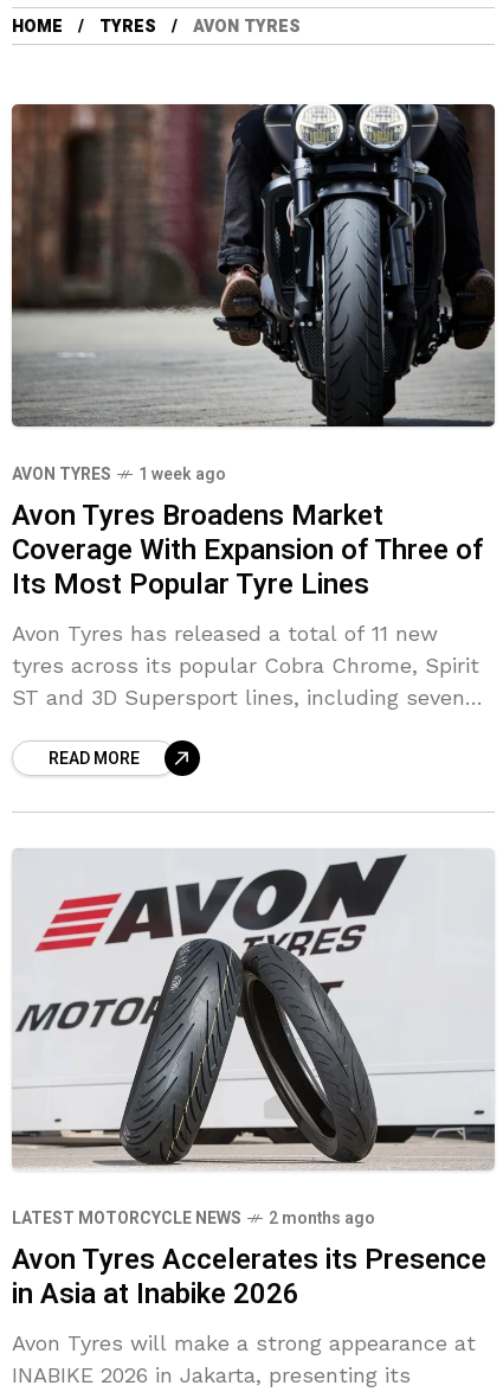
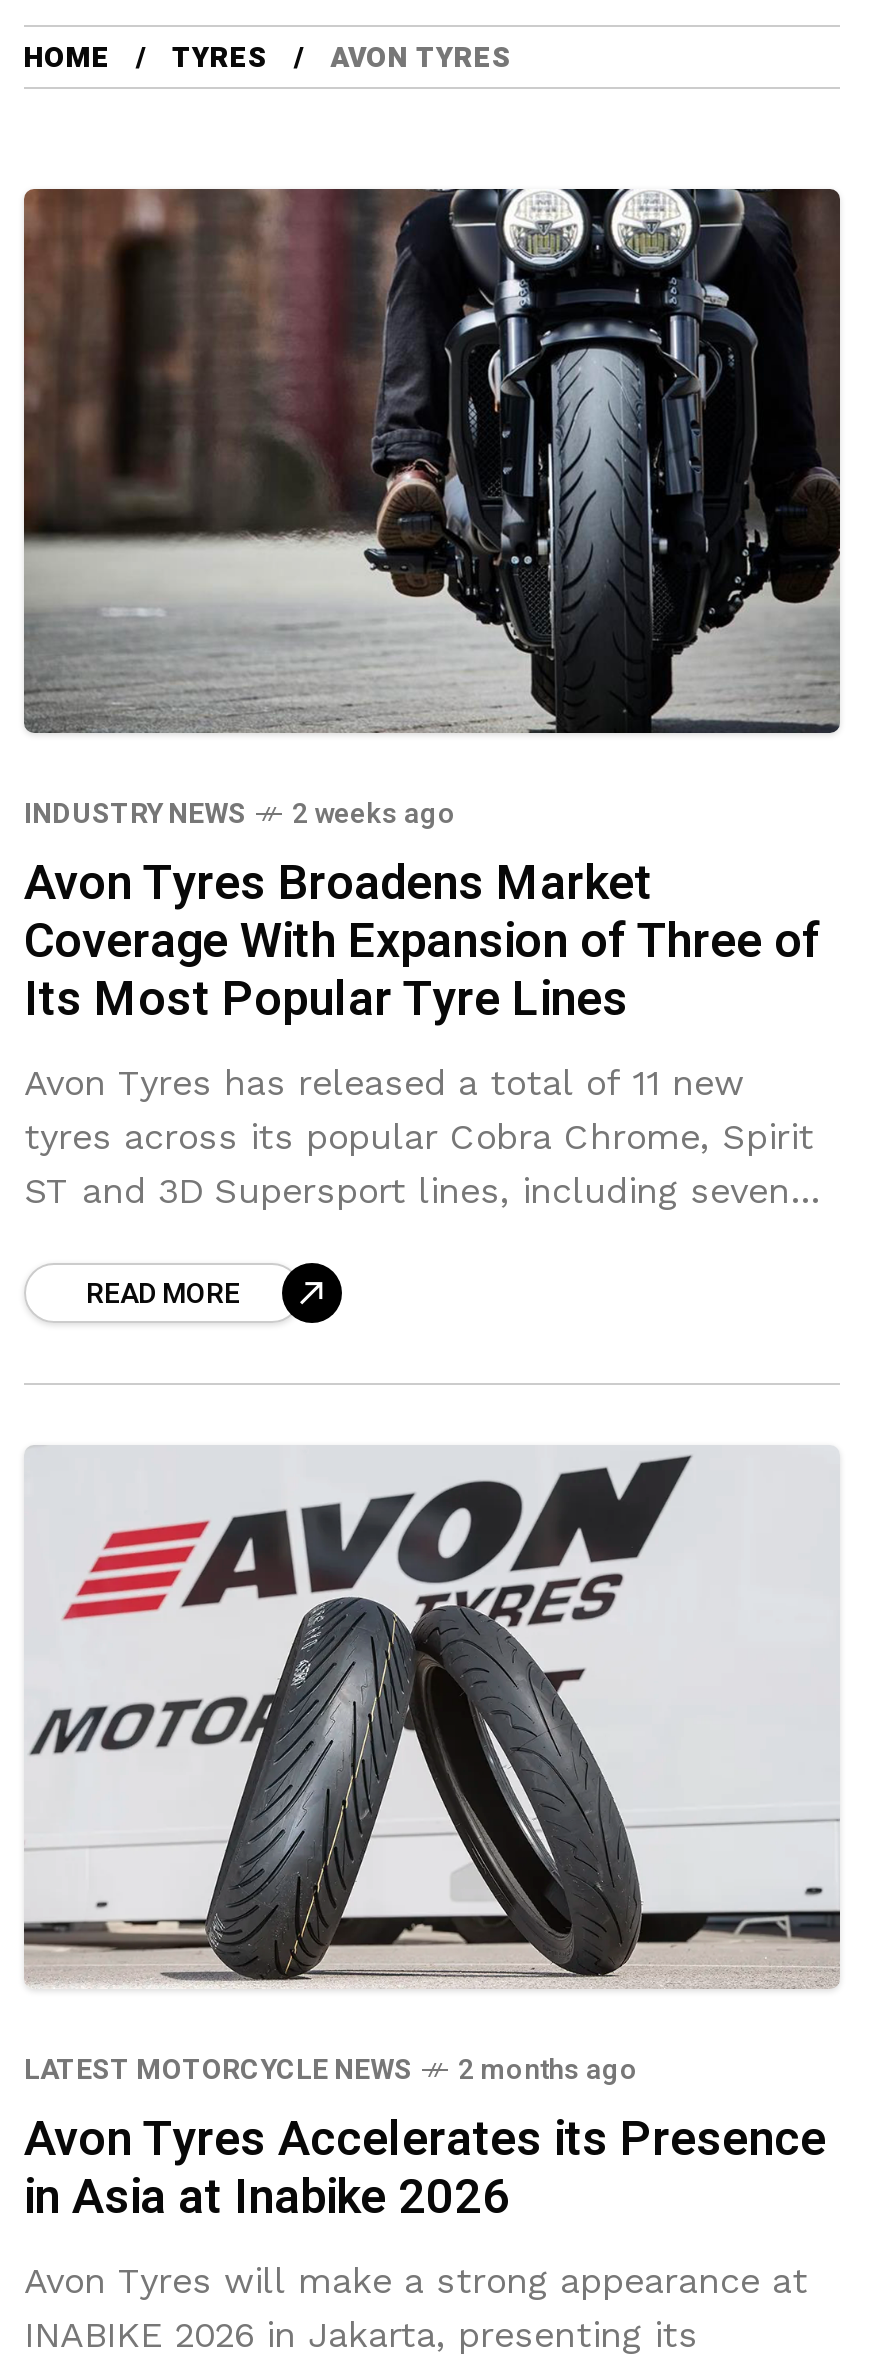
- AVON TYRES
- 1 week ago
+ INDUSTRY NEWS
+ 2 weeks ago
